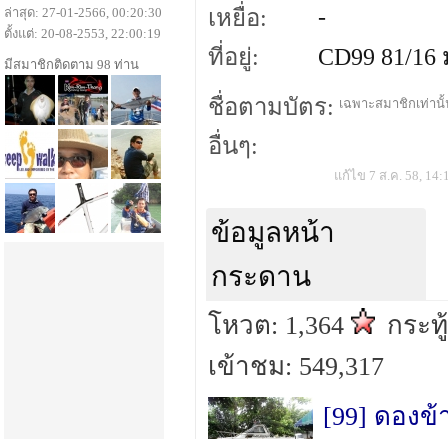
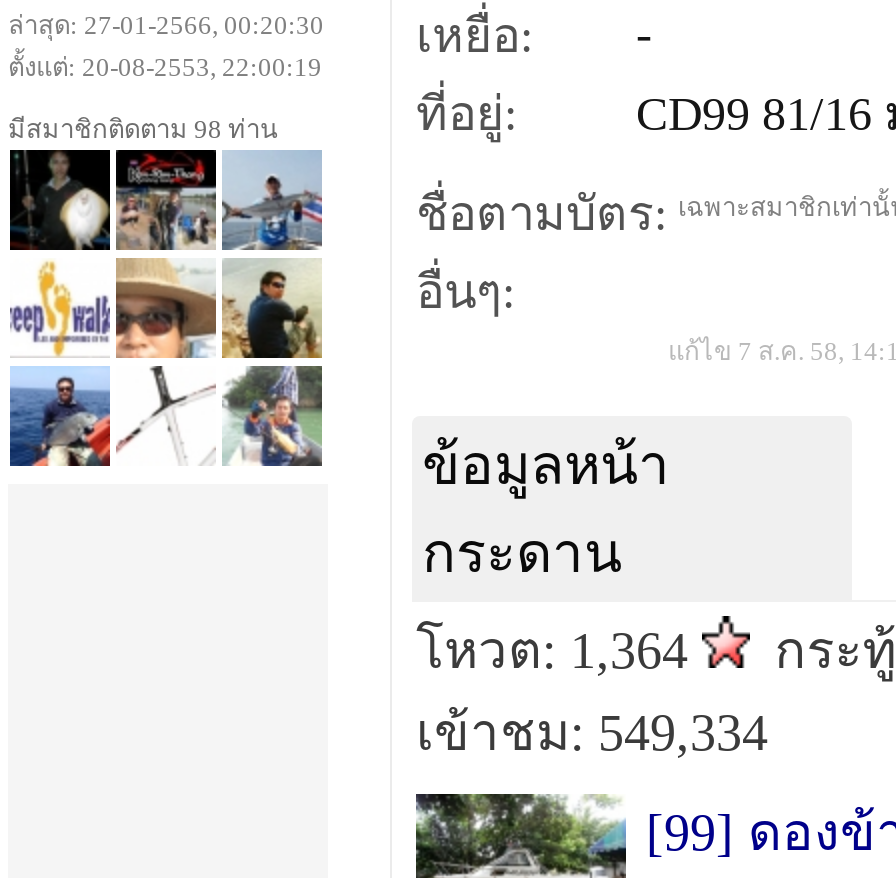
- เข้าชม: 549,317
+ เข้าชม: 549,334
